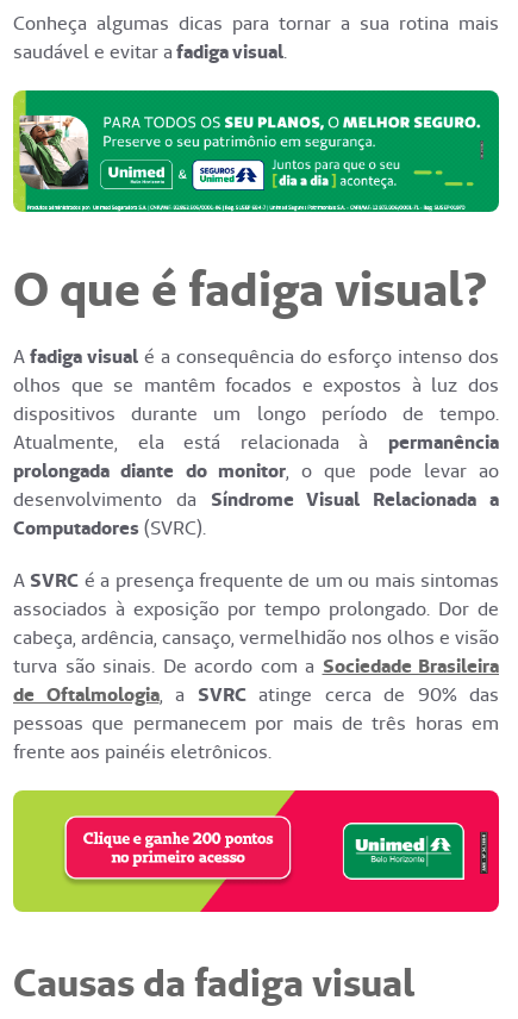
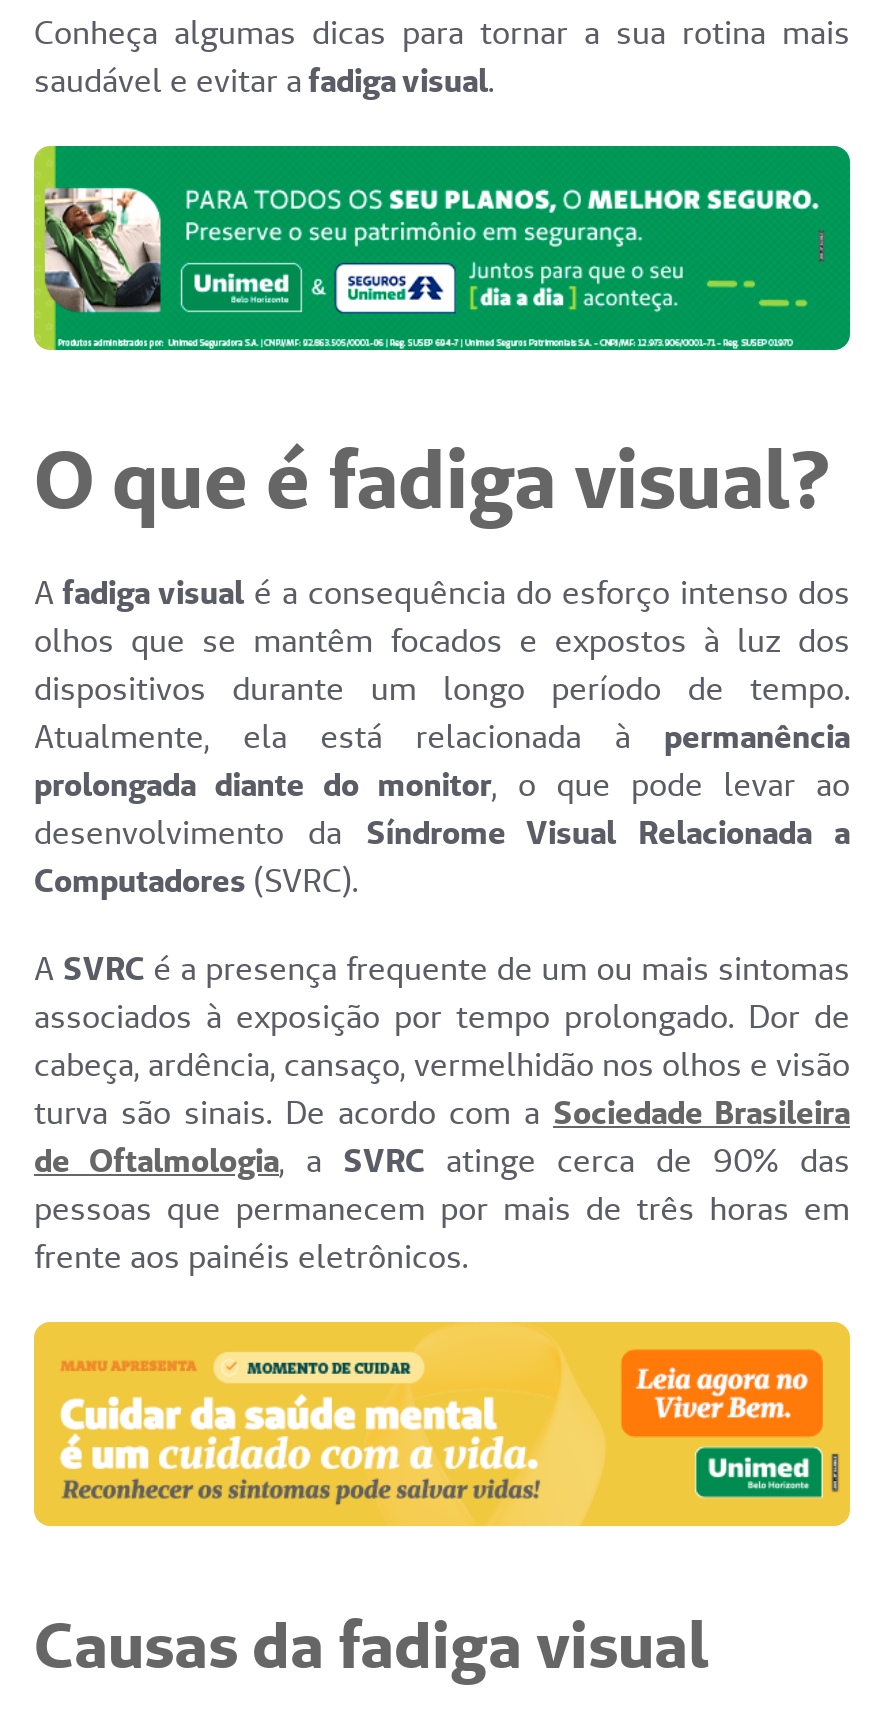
- [image]
+ [image]
